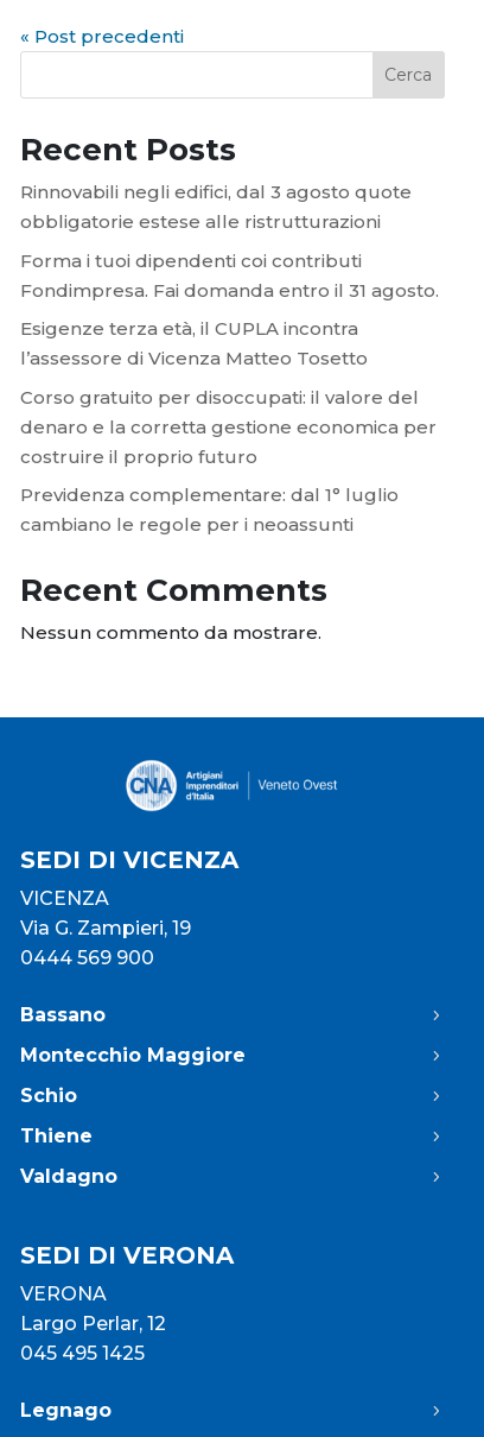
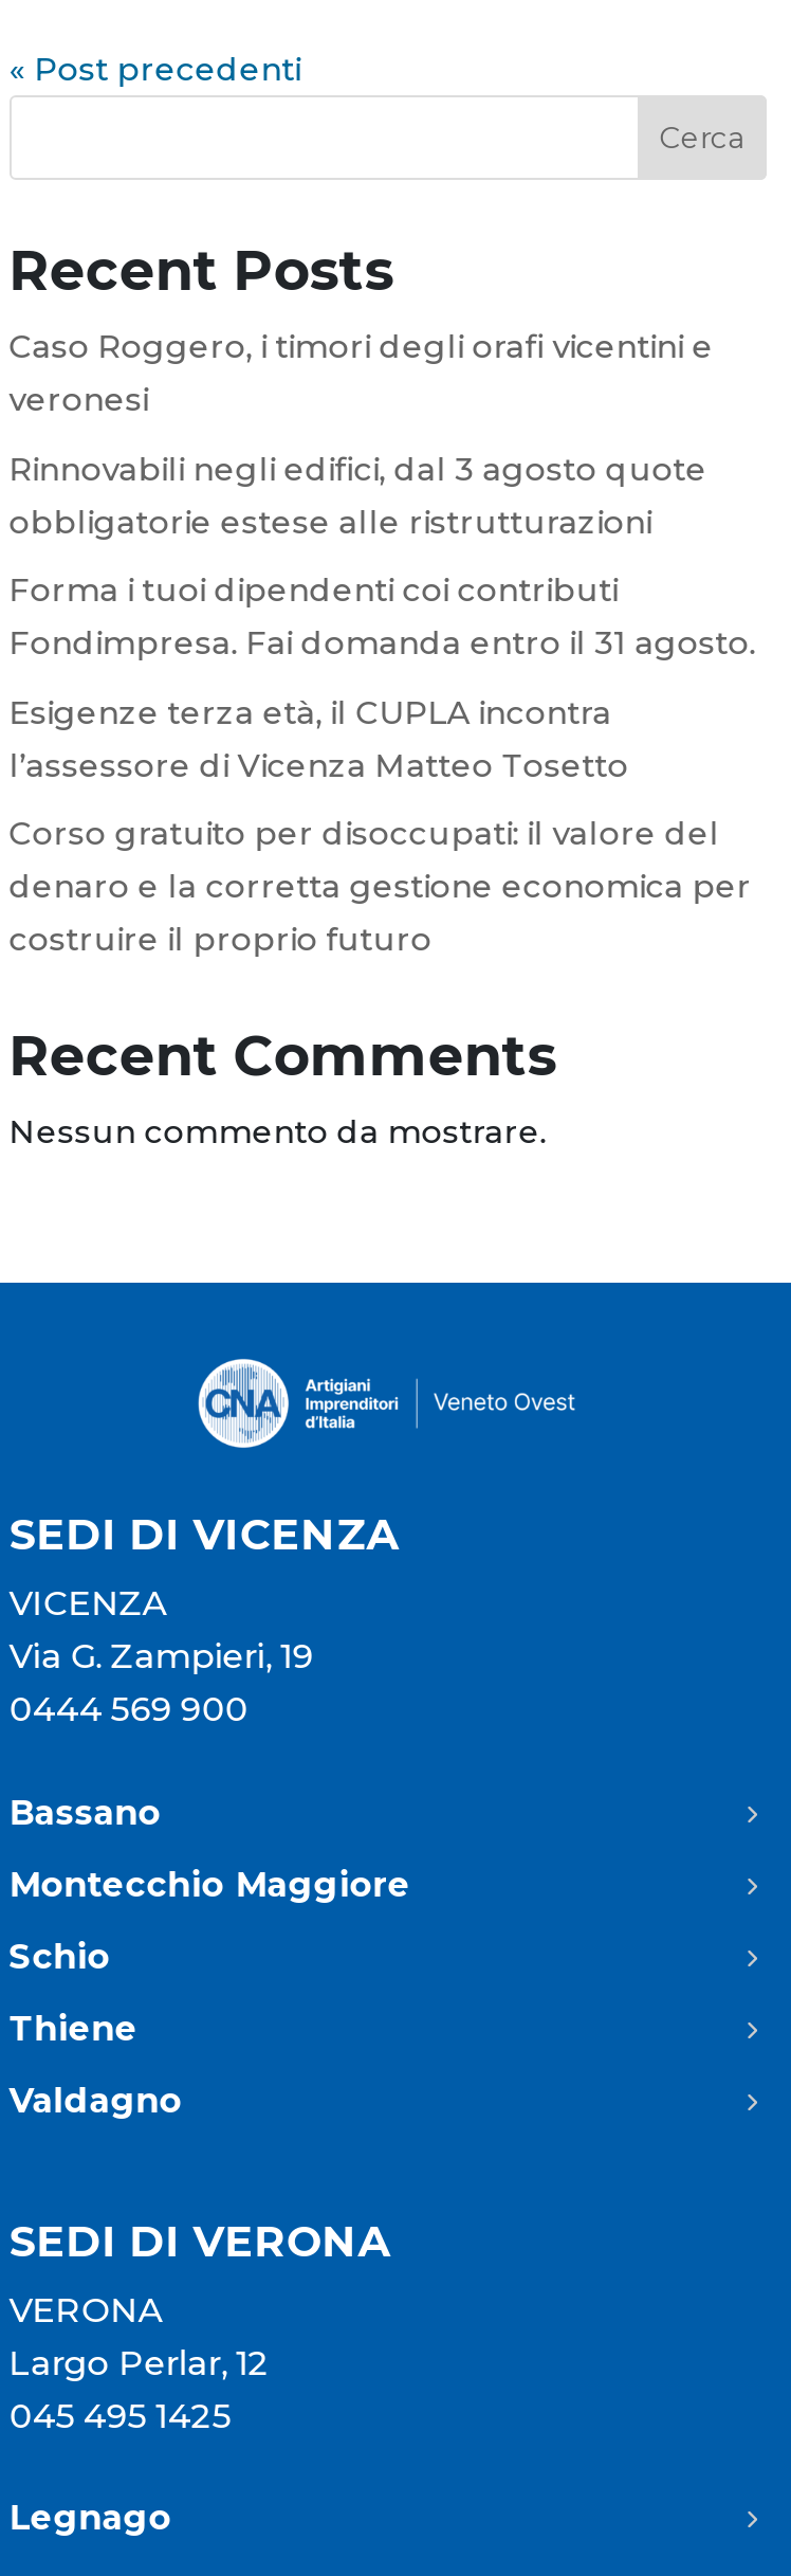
+ Caso Roggero, i timori degli orafi vicentini e
+ veronesi

moved down: Rinnovabili negli edifici, dal 3 agosto quote | obbligatorie estese alle ristrutturazioni | Forma i tuoi dipendenti coi contributi | ... | denaro e la corretta gestione economica per | costruire il proprio futuro

- Previdenza complementare: dal 1° luglio
- cambiano le regole per i neoassunti
